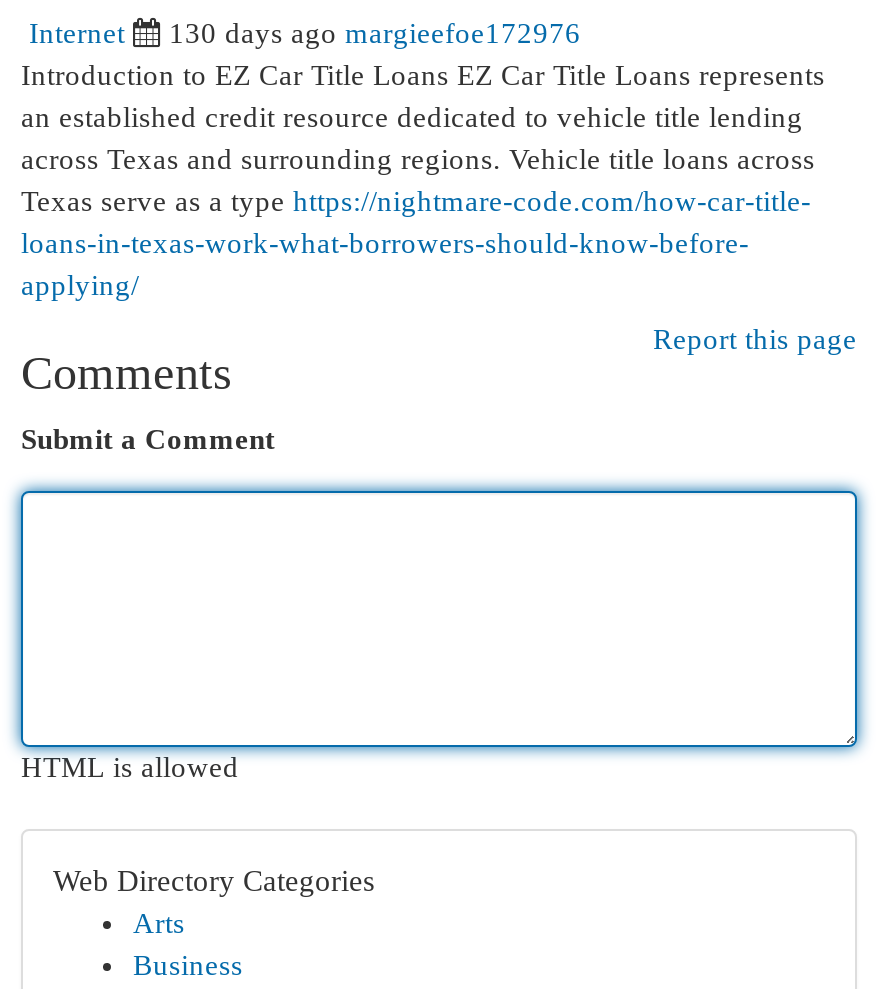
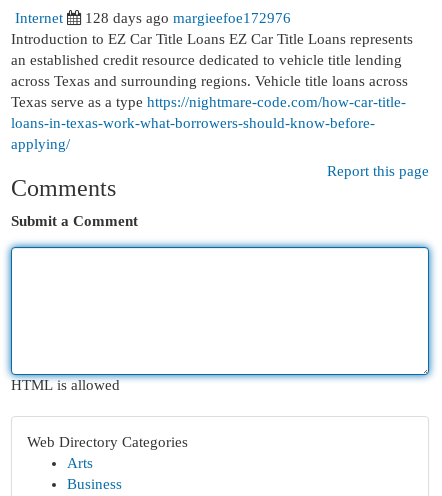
- 130 days ago margieefoe172976
+ 128 days ago margieefoe172976
